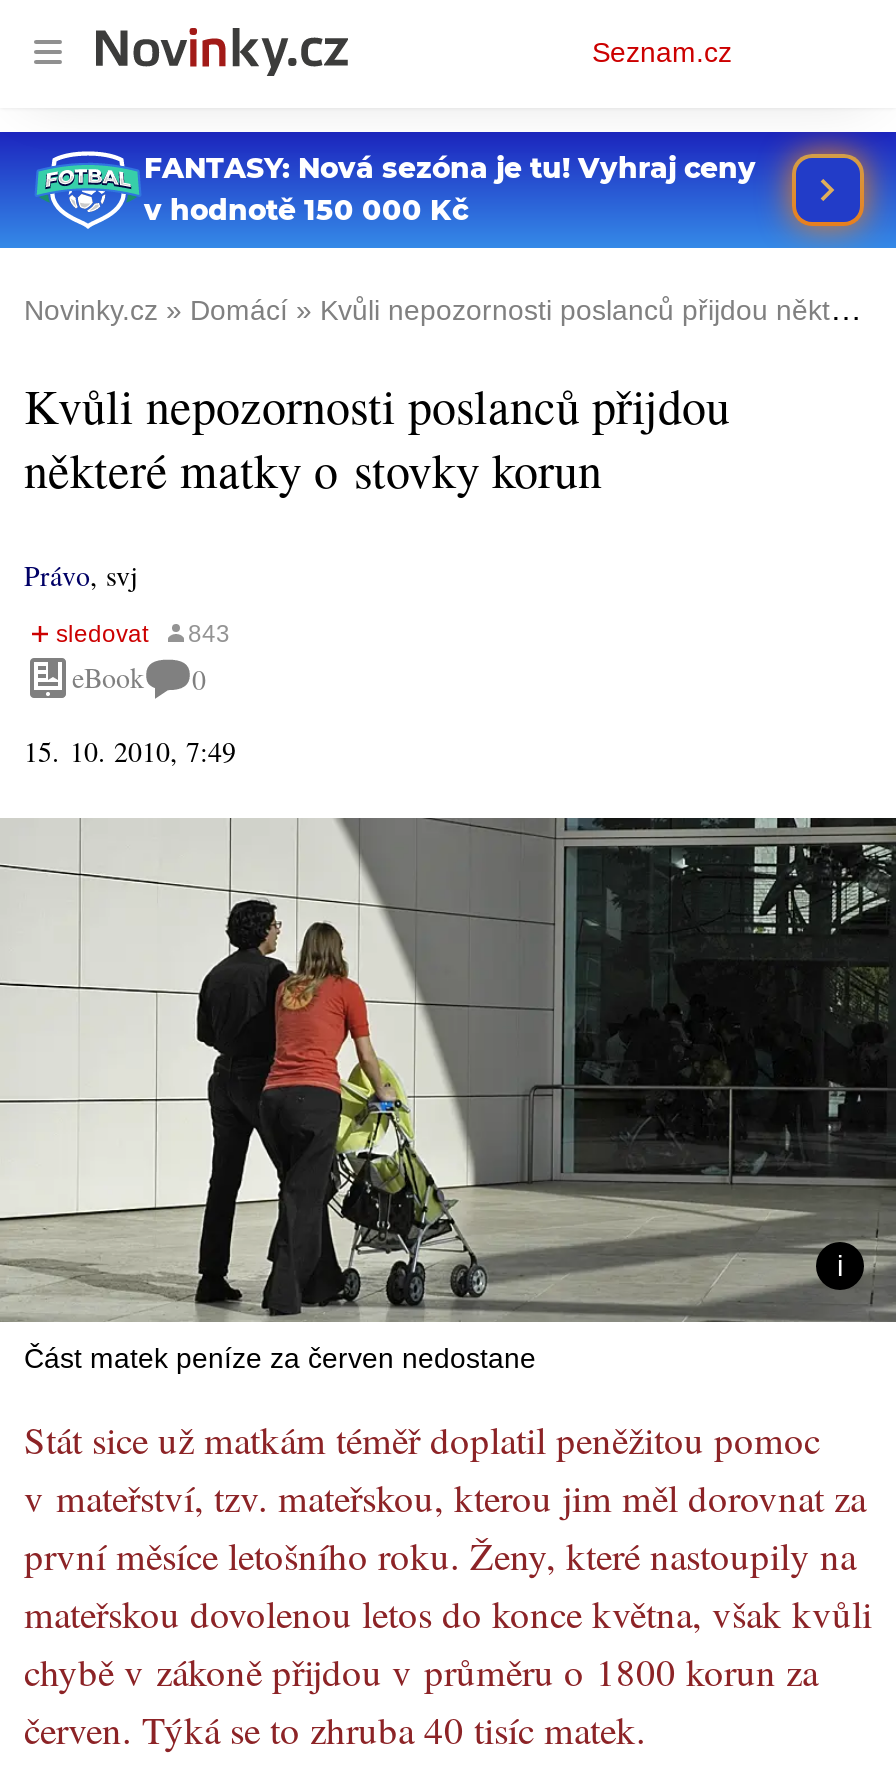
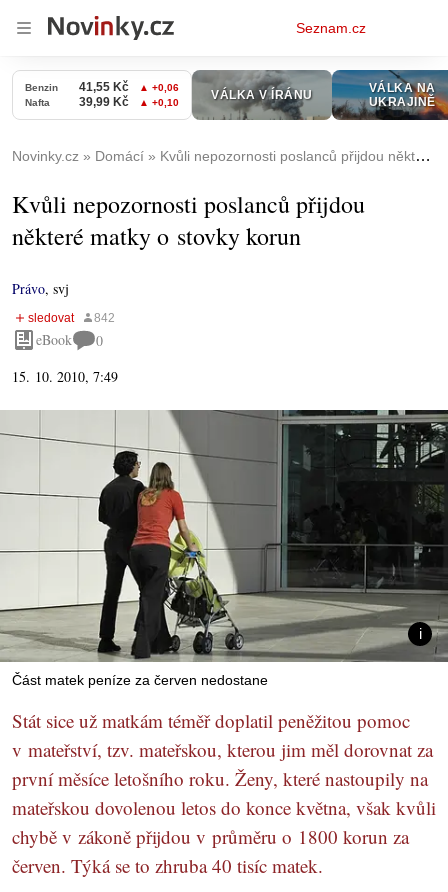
- [image]
+ [image]
